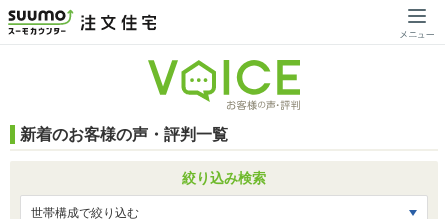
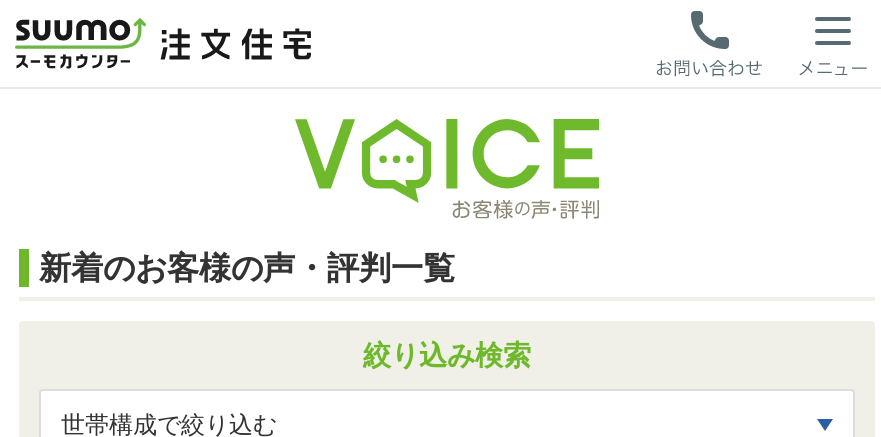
+ [image]
